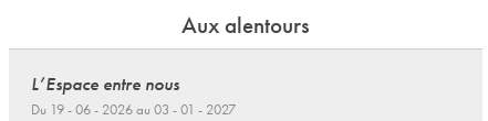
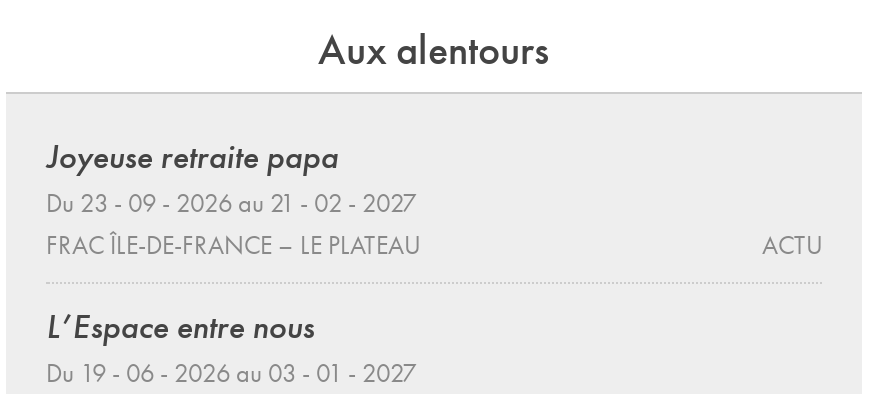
+ Joyeuse retraite papa
+ Du 23 - 09 - 2026 au 21 - 02 - 2027
+ FRAC ÎLE-DE-FRANCE – LE PLATEAU
+ ACTU
